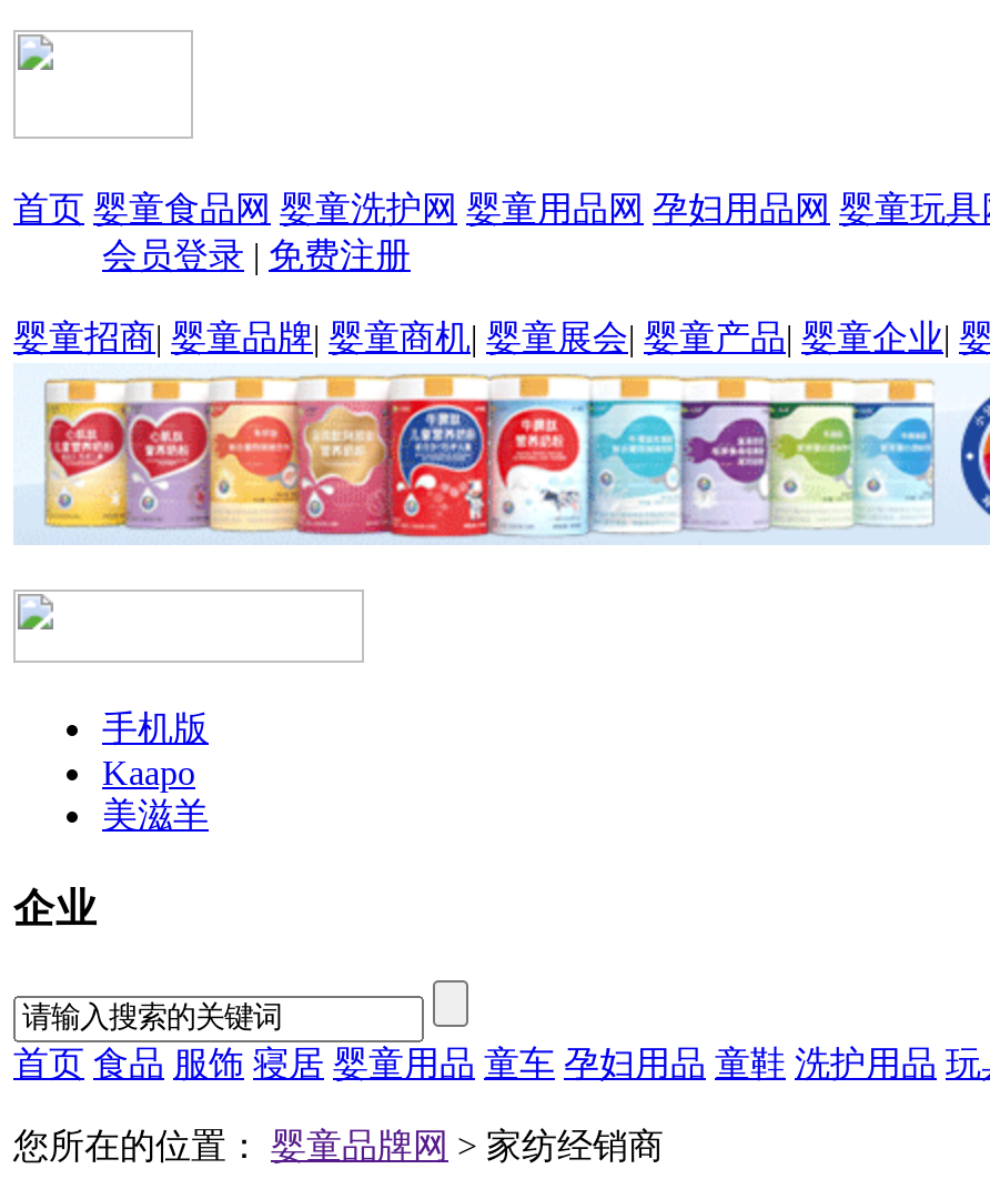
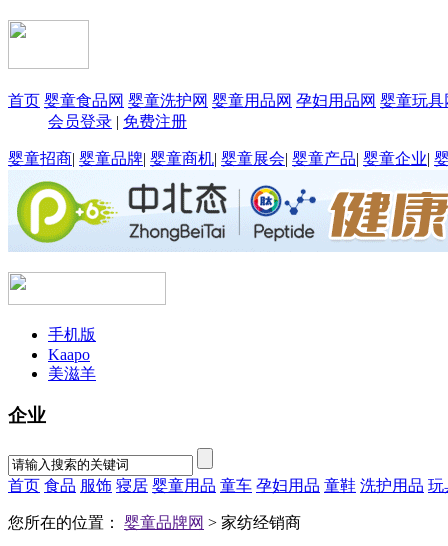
- [image]
+ [image]
